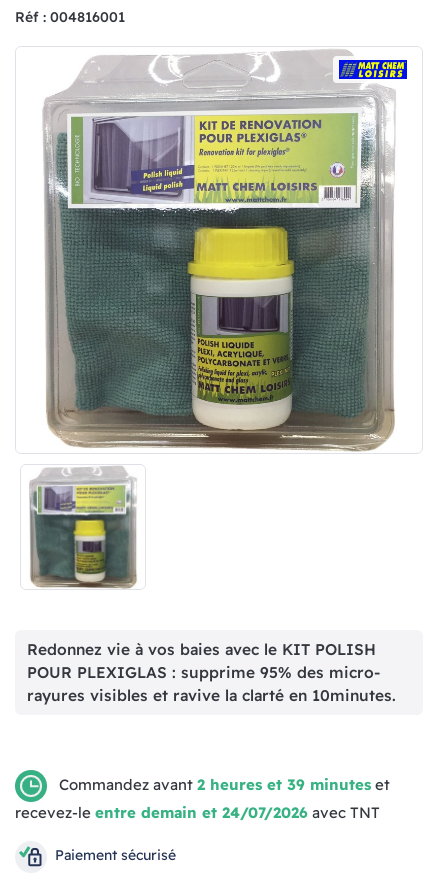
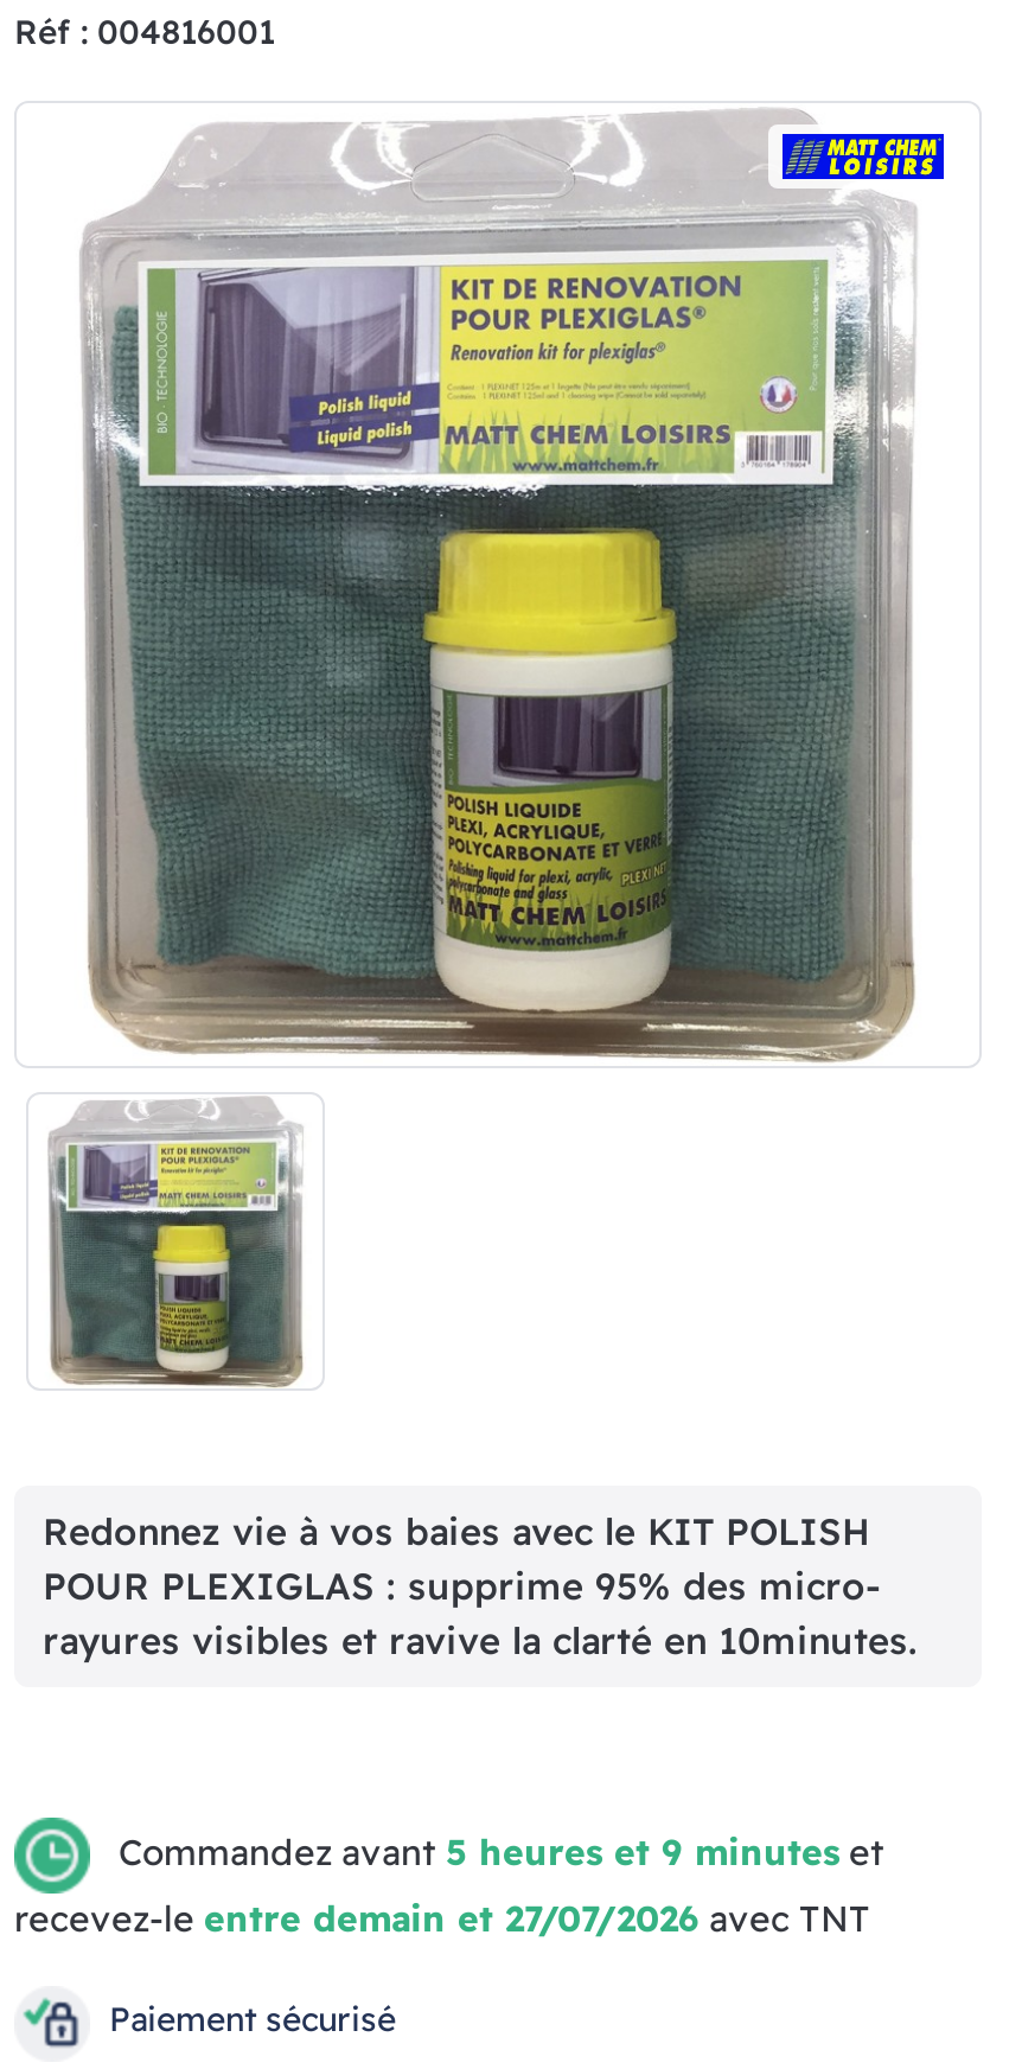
- Commandez avant 2 heures et 39 minutes et
+ Commandez avant 5 heures et 9 minutes et

- recevez-le entre demain et 24/07/2026 avec TNT
+ recevez-le entre demain et 27/07/2026 avec TNT
